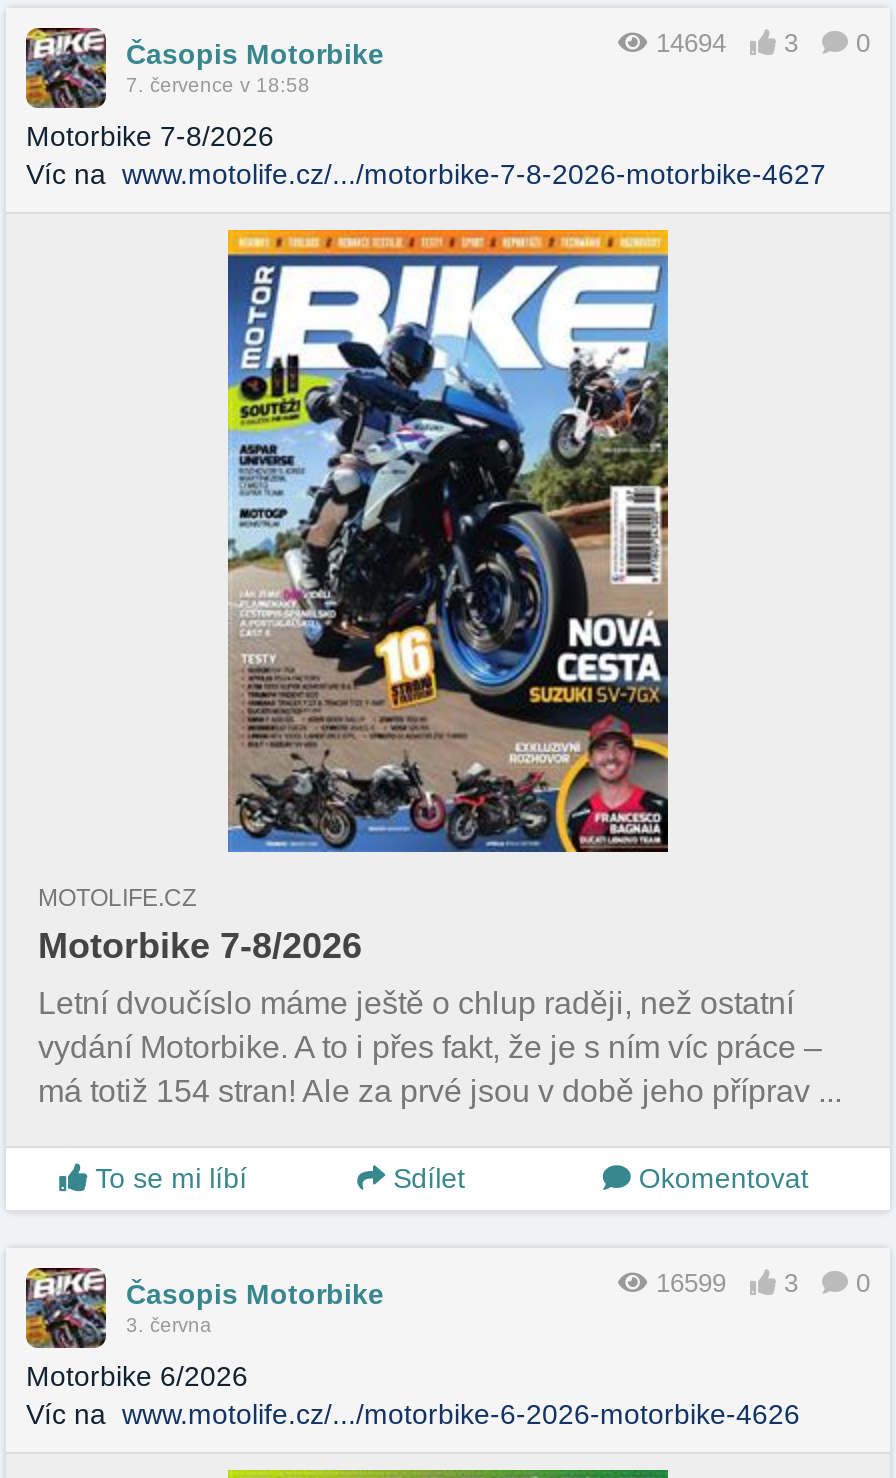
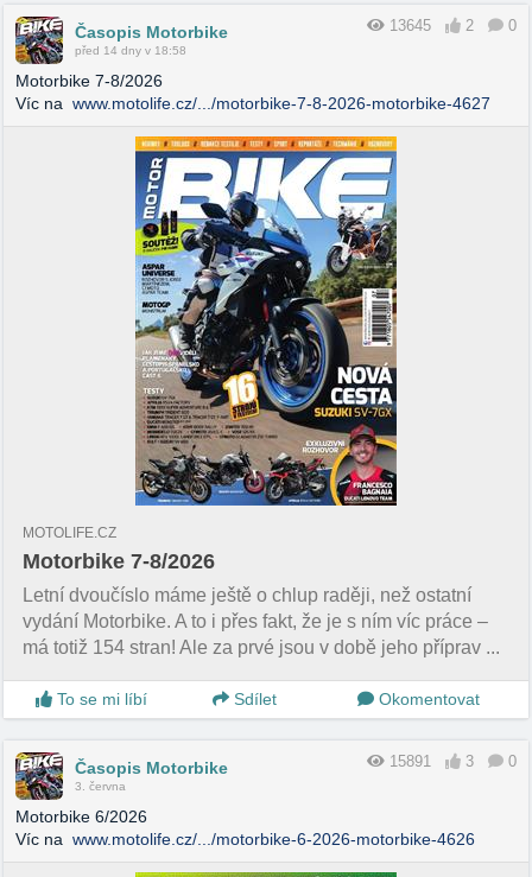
- 14694
- 3
+ 13645
+ 2

- 7. července v 18:58
+ před 14 dny v 18:58

- 16599 3 0
+ 15891 3 0
